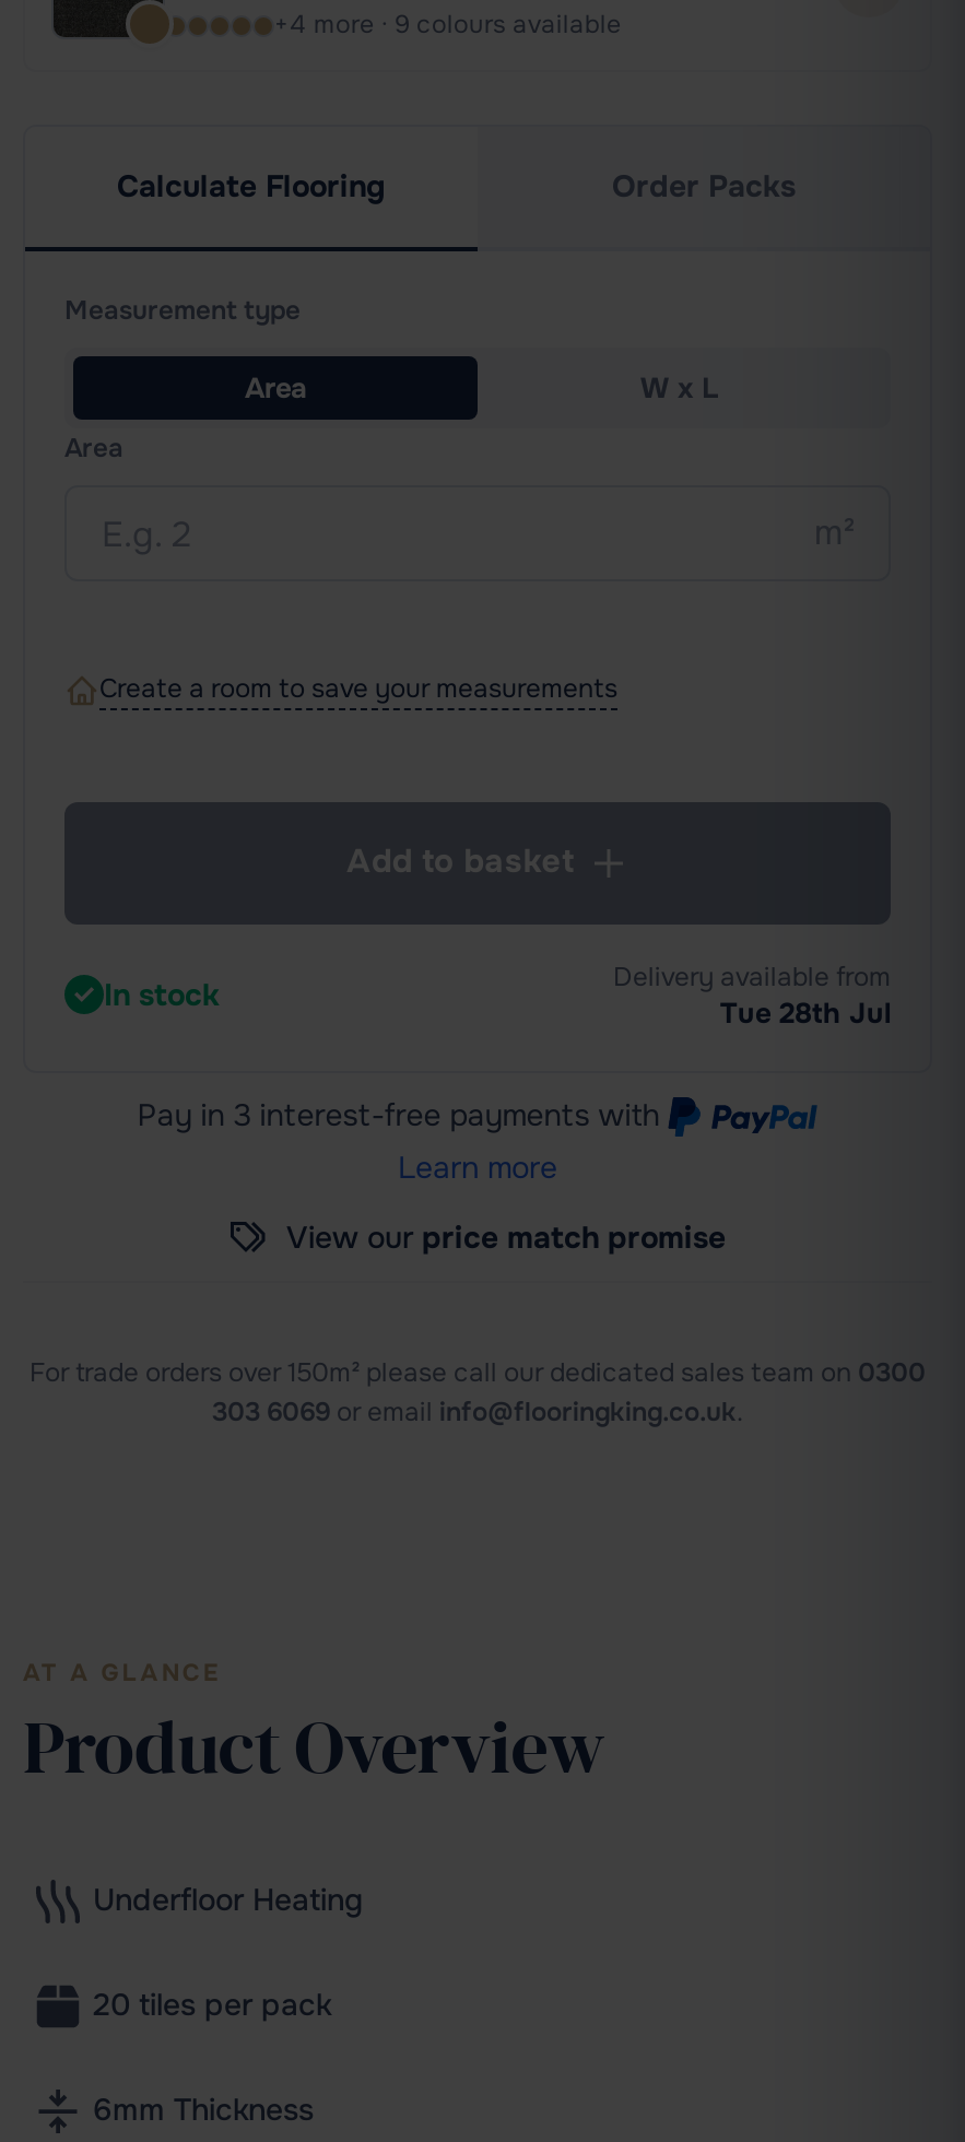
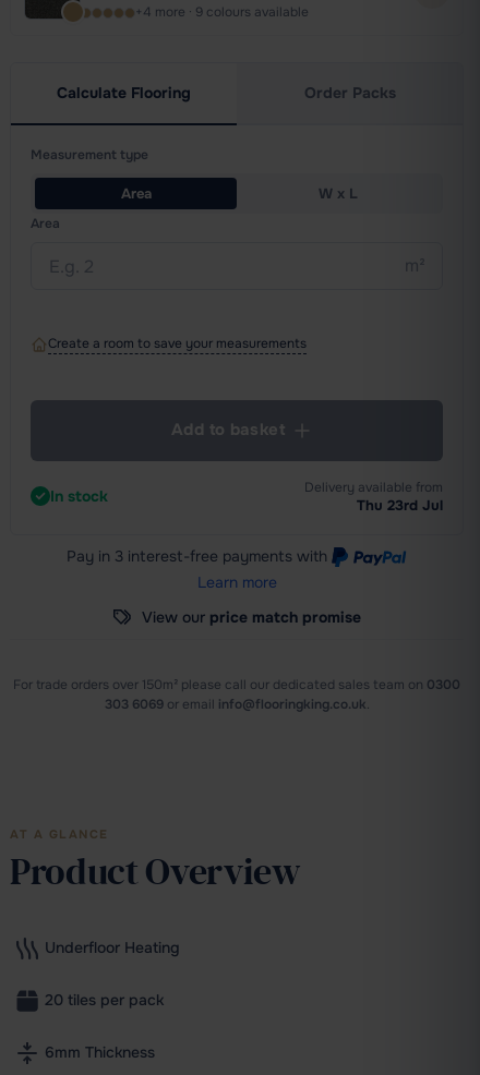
- Tue 28th Jul
+ Thu 23rd Jul
